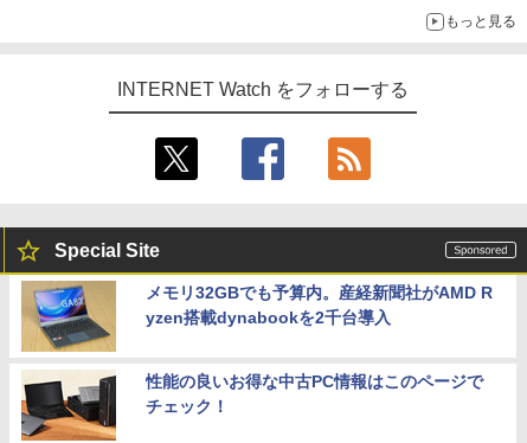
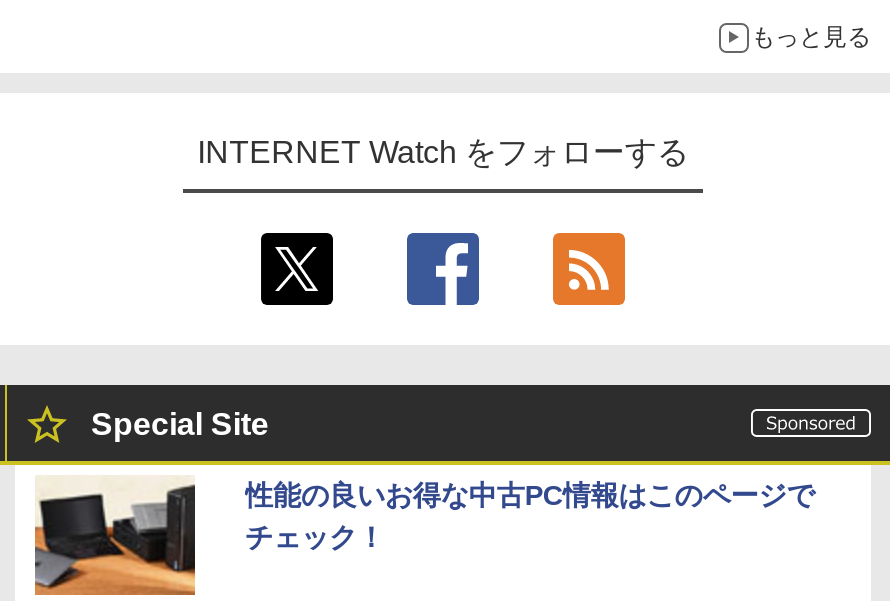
- [image]
- メモリ32GBでも予算内。産経新聞社がAMD R
- yzen搭載dynabookを2千台導入
